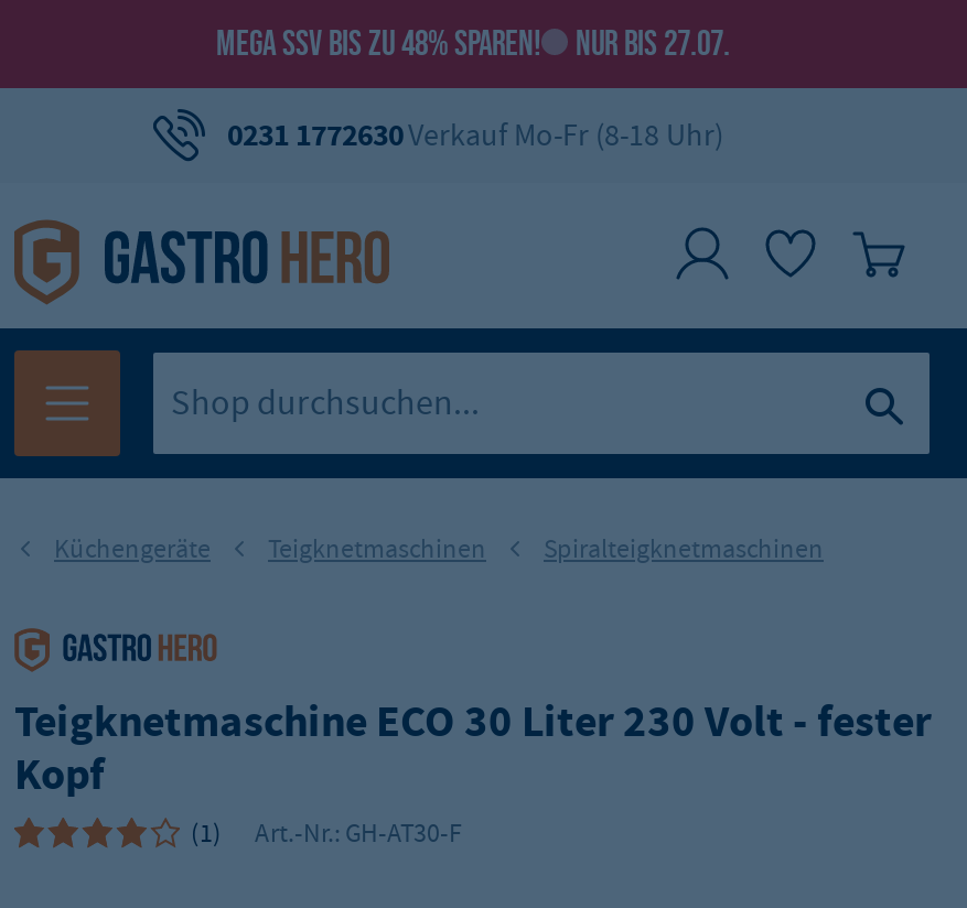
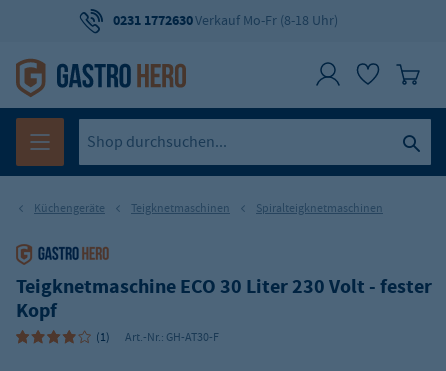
- MEGA SSV BIS ZU 48% SPAREN!
- NUR BIS 27.07.
